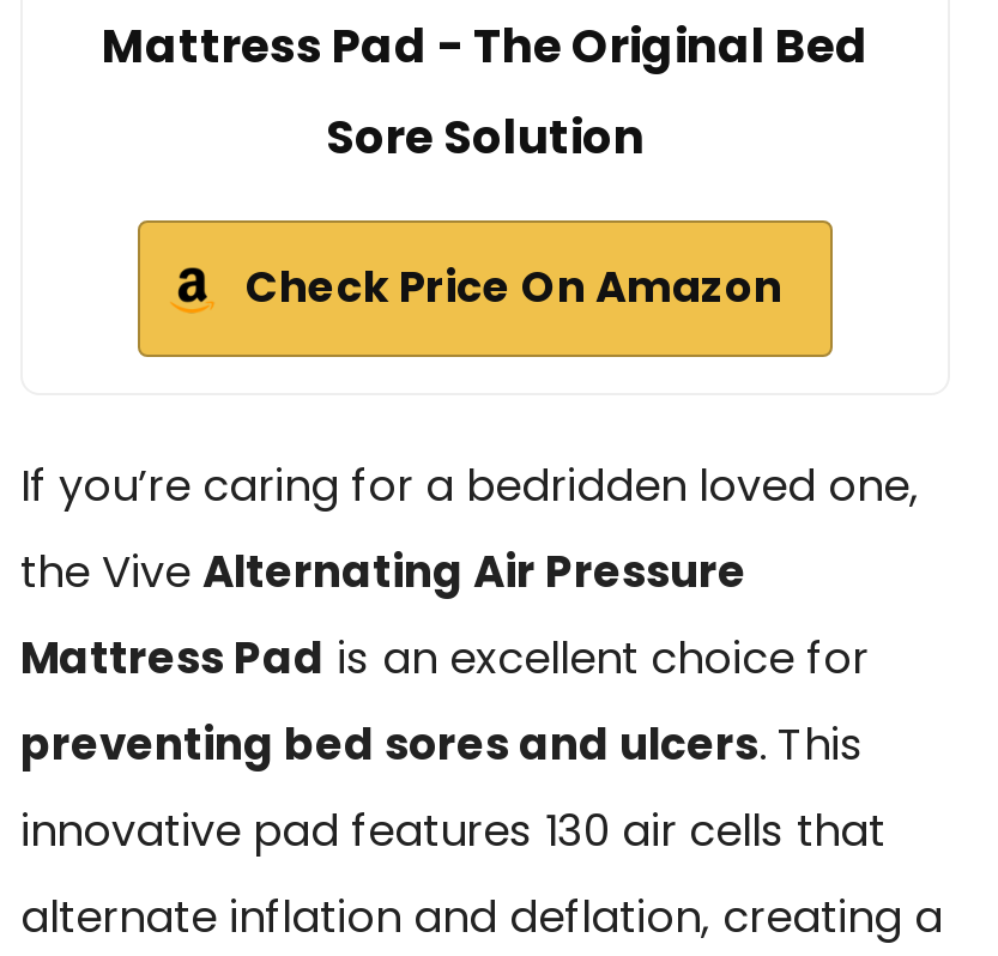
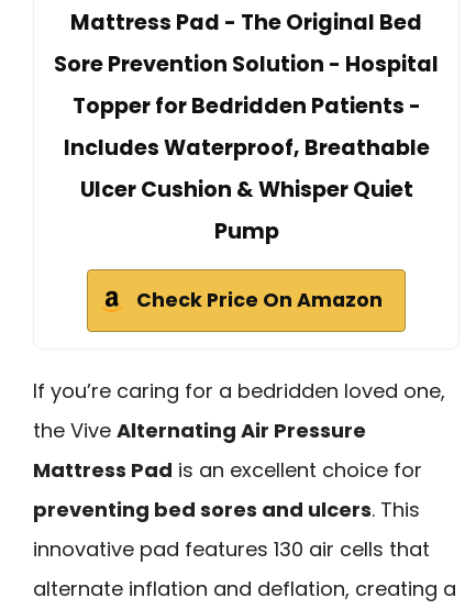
- Sore Solution
+ Sore Prevention Solution - Hospital
+ Topper for Bedridden Patients -
+ Includes Waterproof, Breathable
+ Ulcer Cushion & Whisper Quiet
+ Pump
